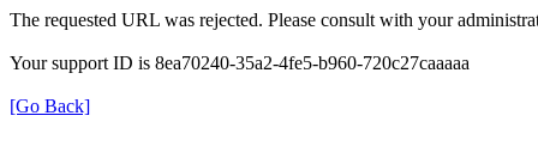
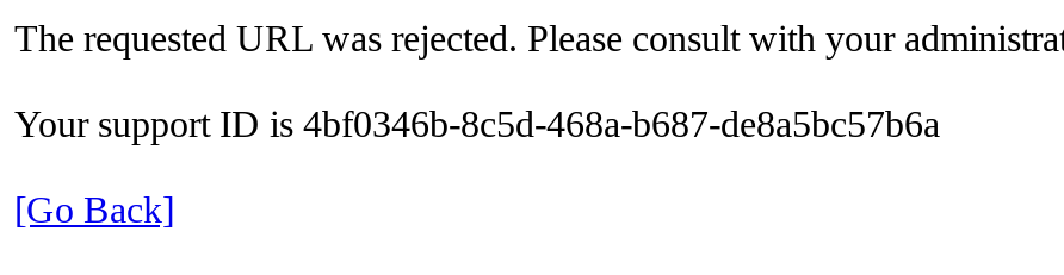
- Your support ID is 8ea70240-35a2-4fe5-b960-720c27caaaaa
+ Your support ID is 4bf0346b-8c5d-468a-b687-de8a5bc57b6a
